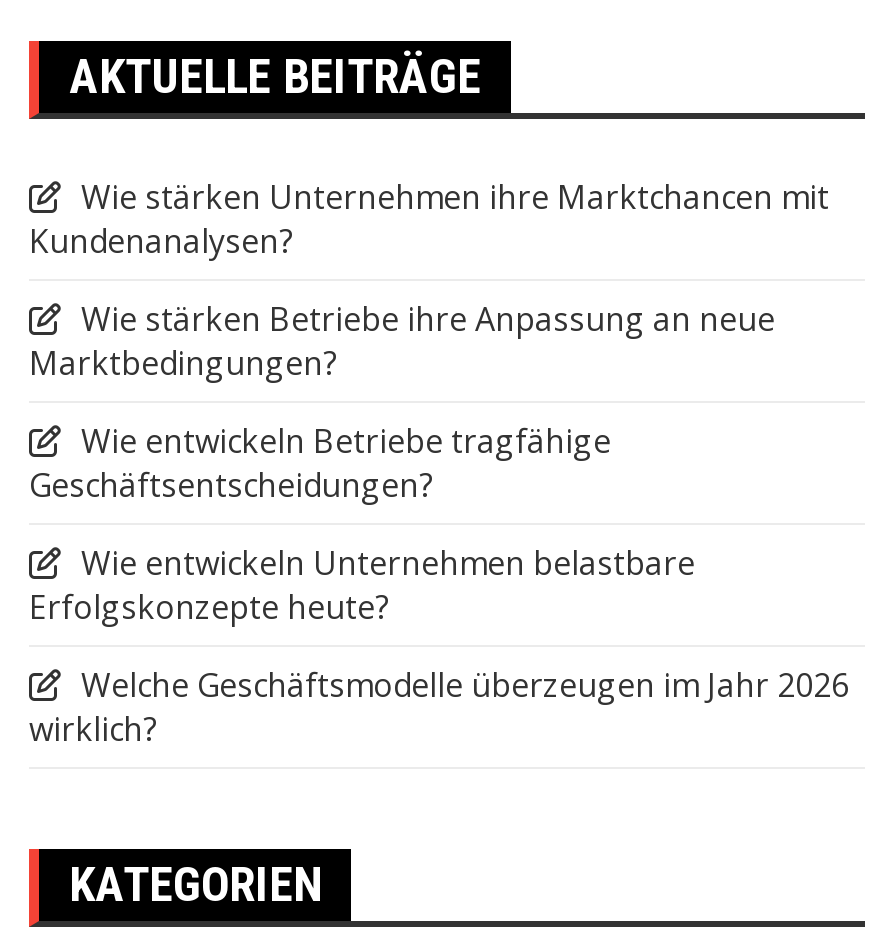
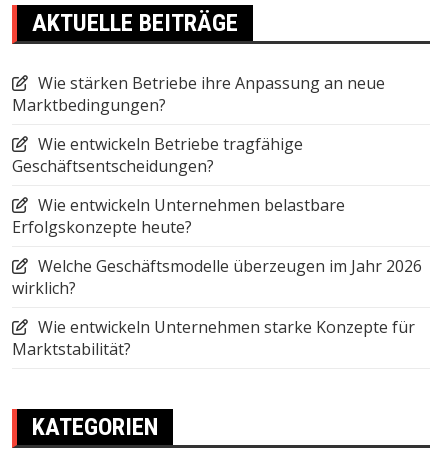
- Wie stärken Unternehmen ihre Marktchancen mit
- Kundenanalysen?

moved up: Wie stärken Betriebe ihre Anpassung an neue | Marktbedingungen? | Wie entwickeln Betriebe tragfähige | Geschäftsentscheidungen? | Wie entwickeln Unternehmen belastbare | Erfolgskonzepte heute? | Welche Geschäftsmodelle überzeugen im Jahr 2026 | wirklich?

+ Wie entwickeln Unternehmen starke Konzepte für
+ Marktstabilität?
